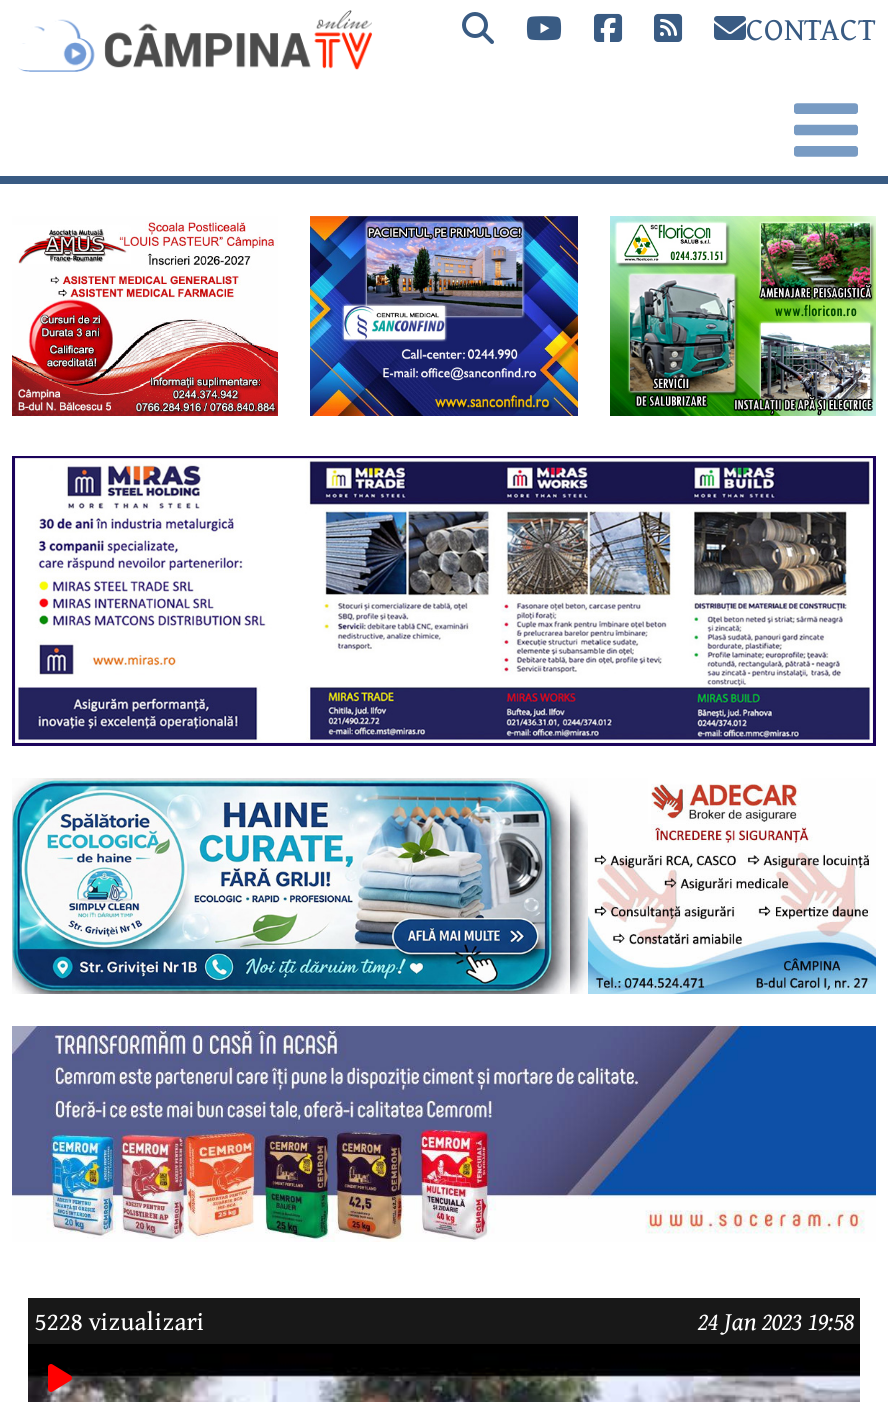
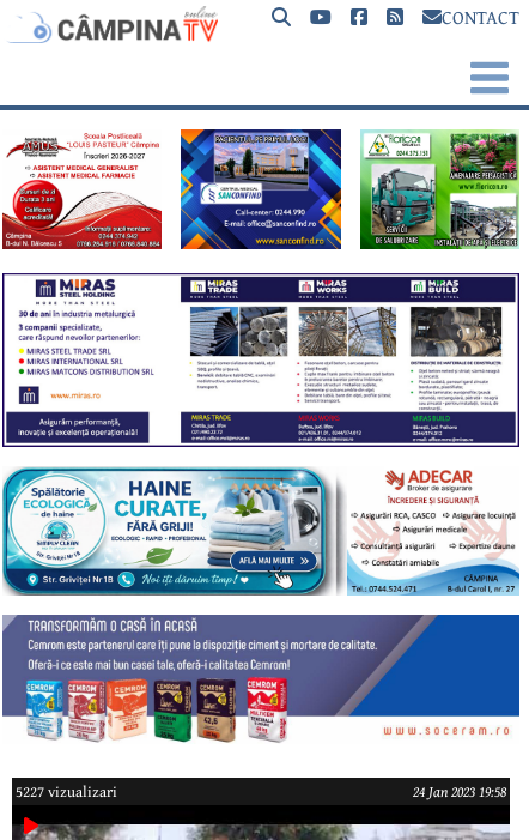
- 5228 vizualizari
+ 5227 vizualizari
